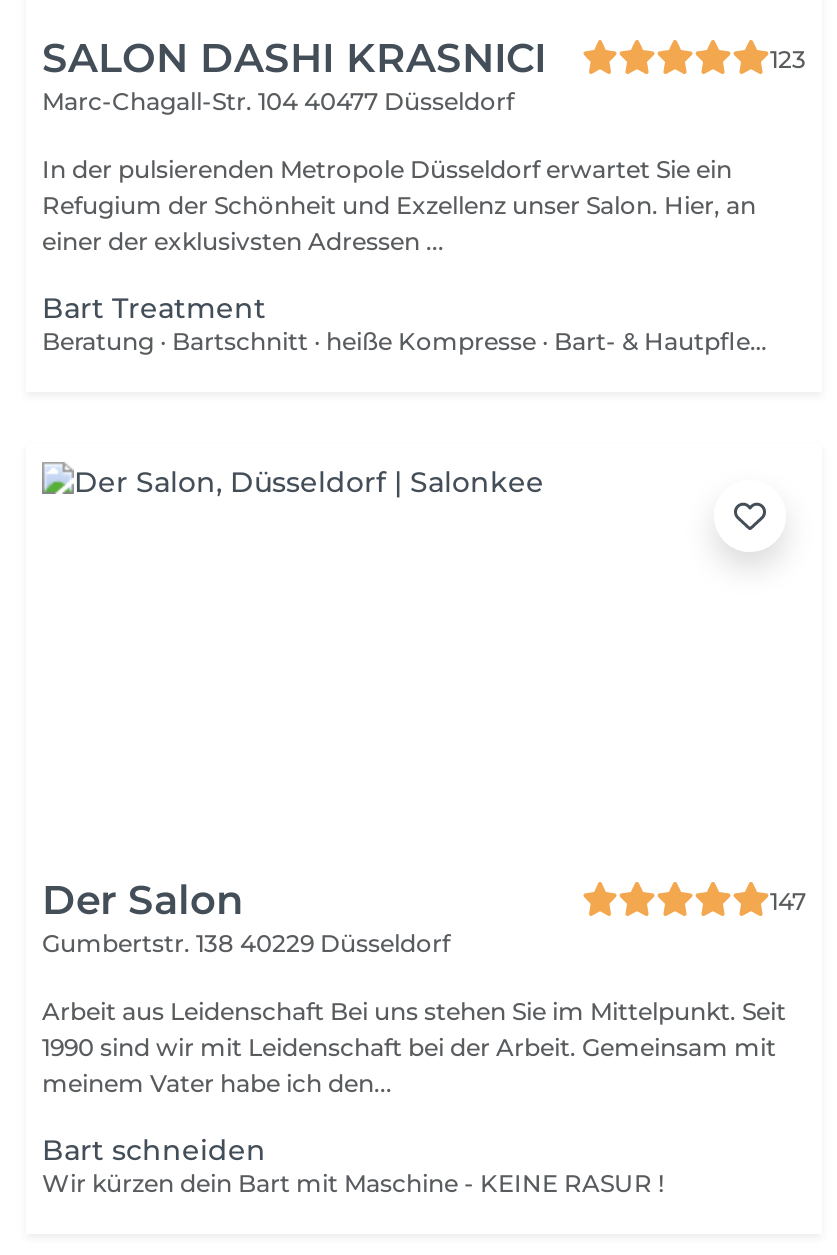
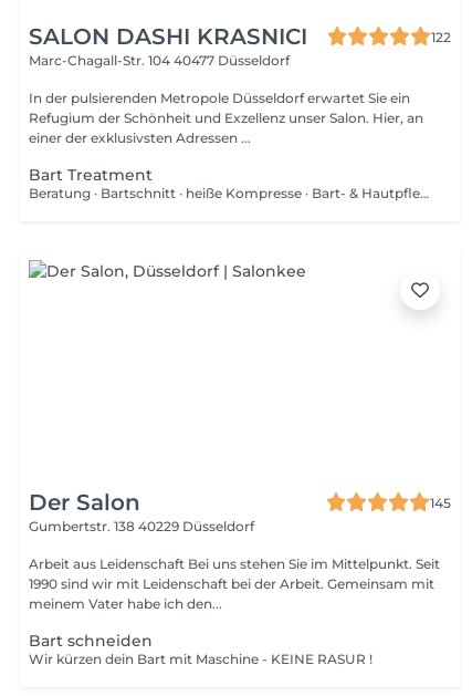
- 123
+ 122

- 147
+ 145
